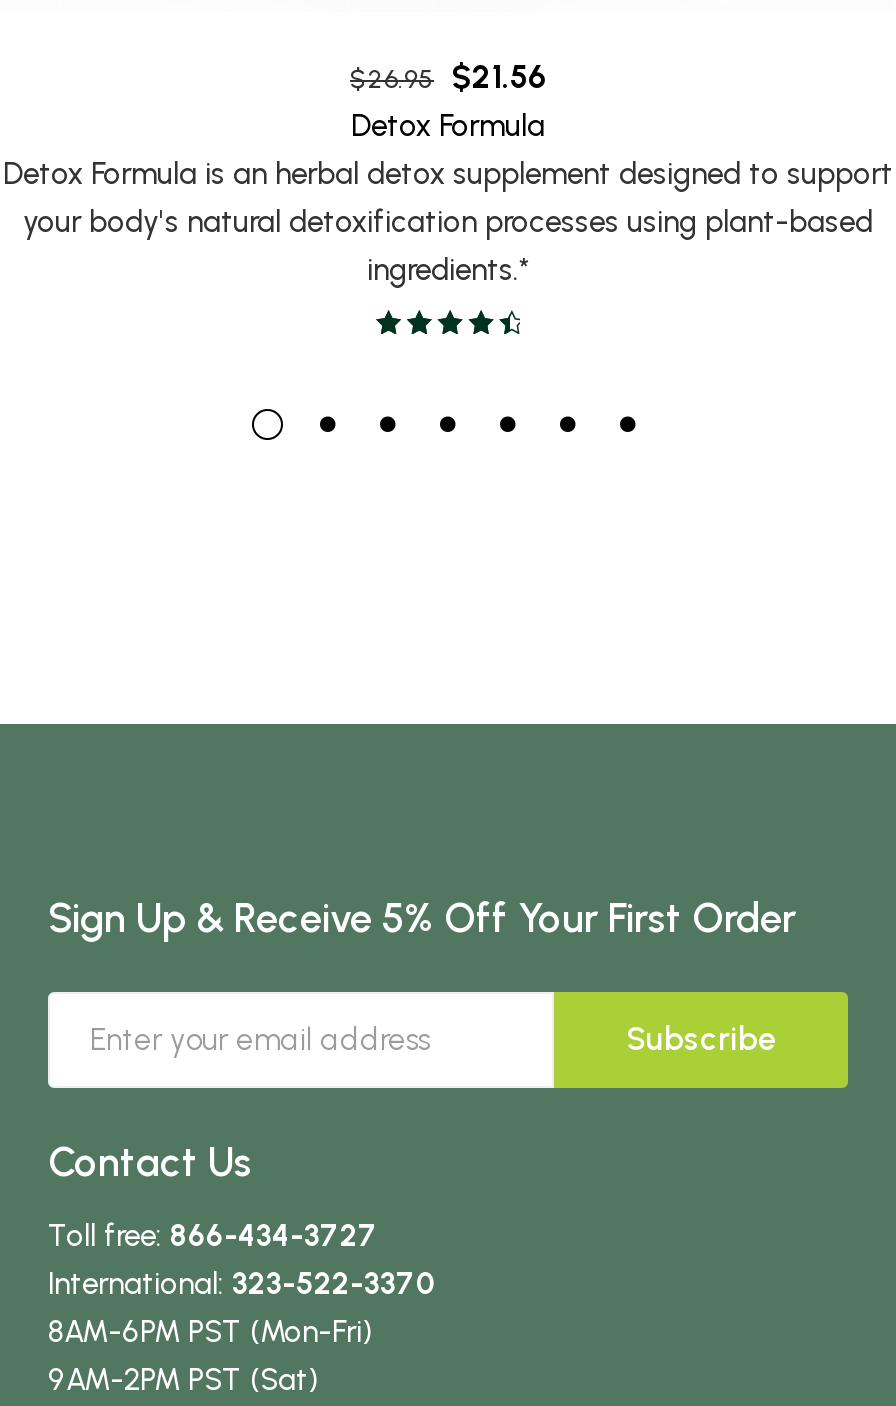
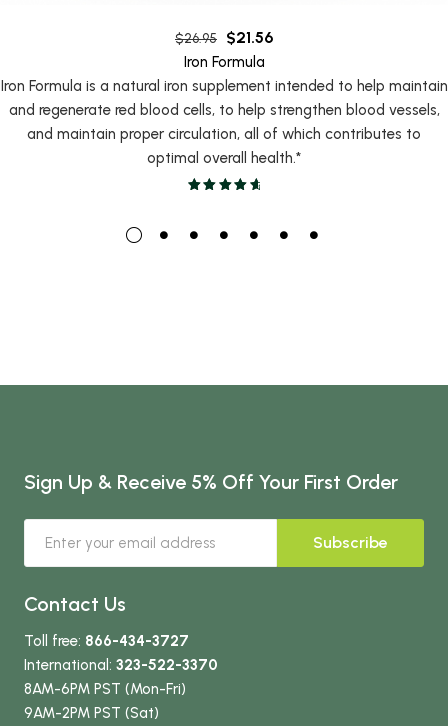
- Detox Formula
- Detox Formula is an herbal detox supplement designed to support
- your body's natural detoxification processes using plant-based
- ingredients.*
+ Iron Formula
+ Iron Formula is a natural iron supplement intended to help maintain
+ and regenerate red blood cells, to help strengthen blood vessels,
+ and maintain proper circulation, all of which contributes to
+ optimal overall health.*
